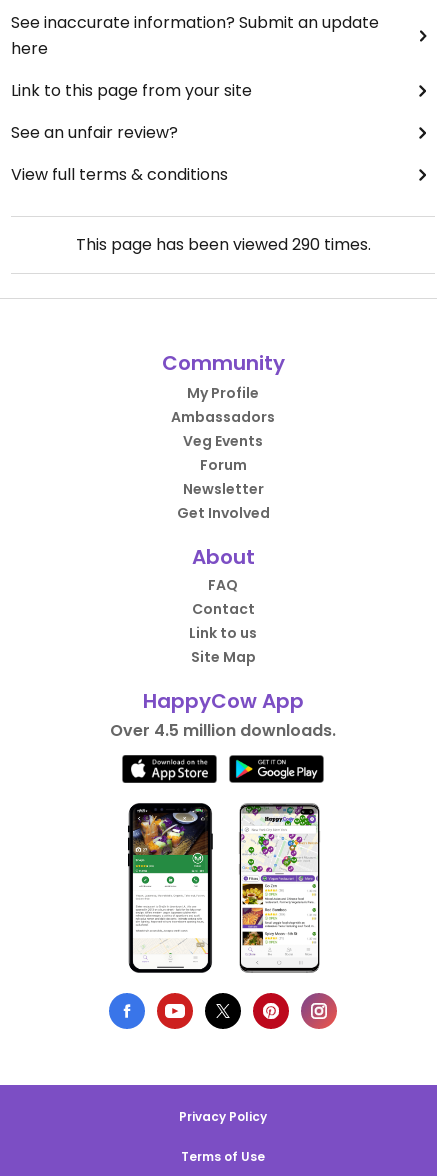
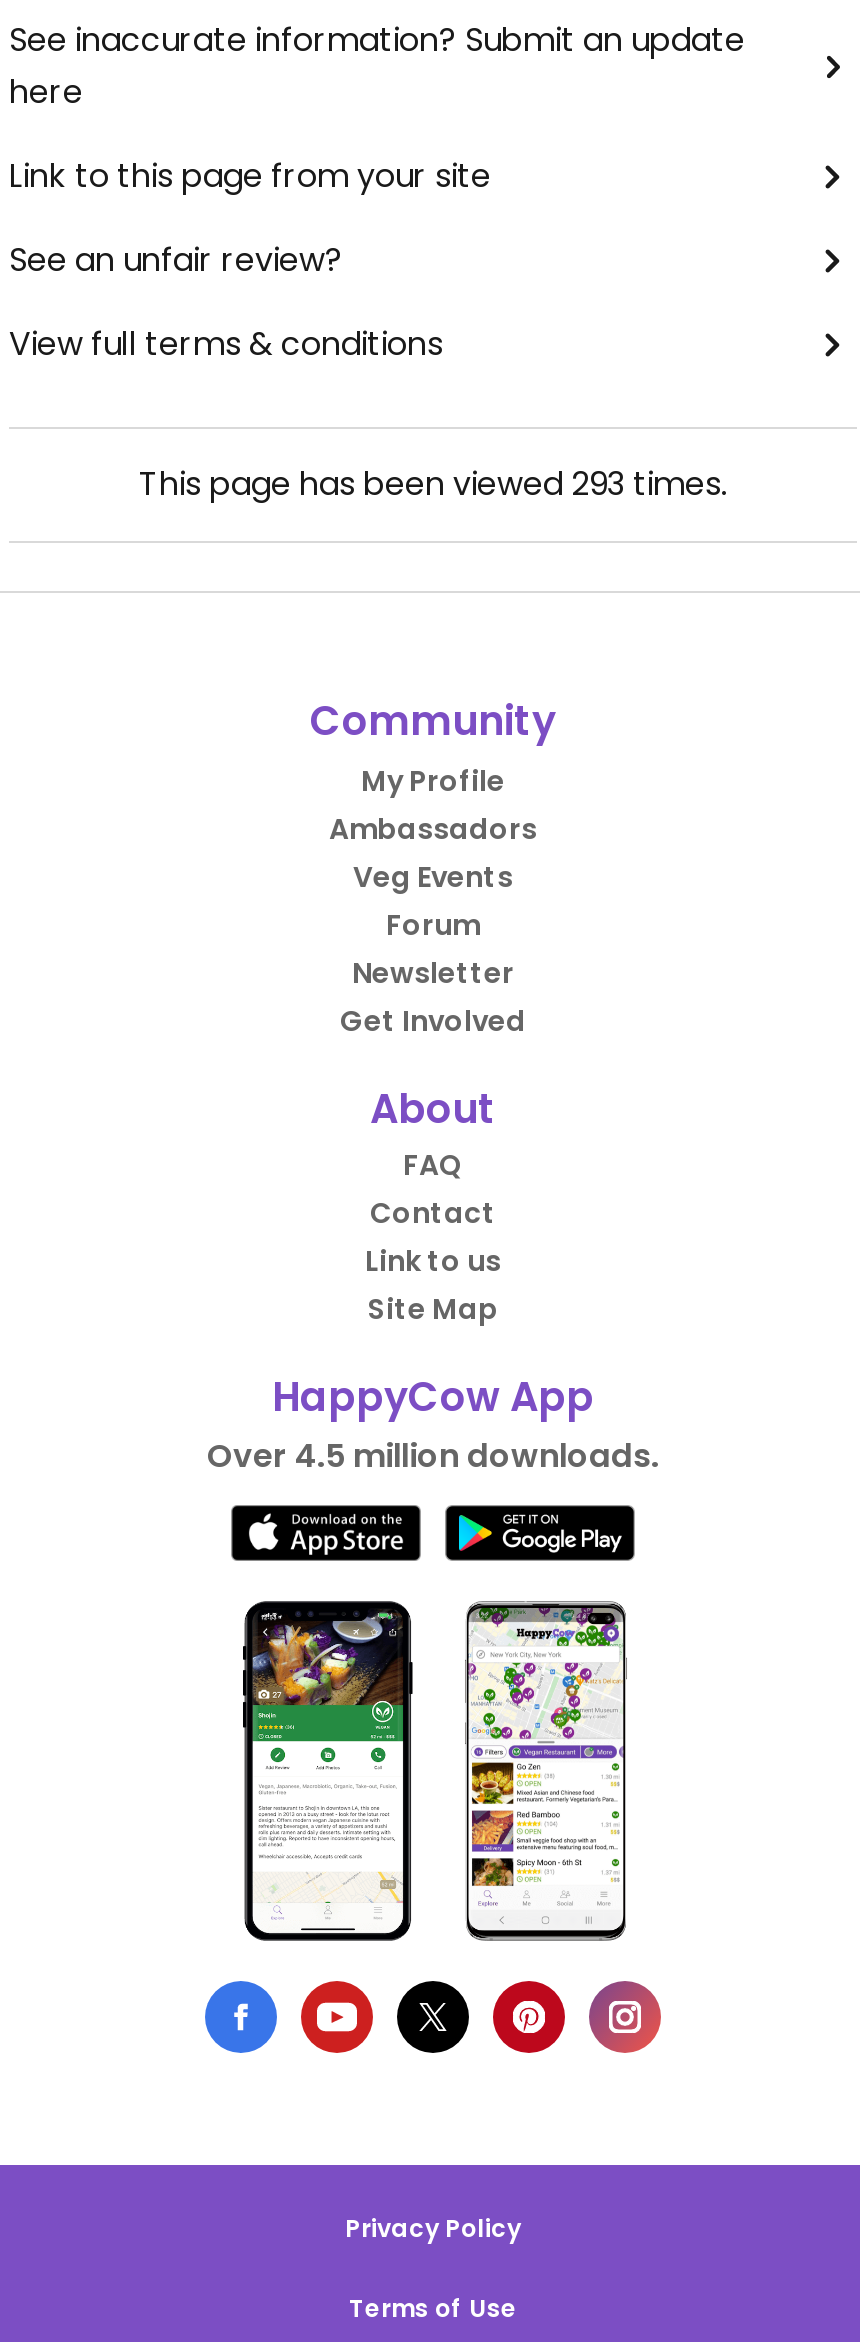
- This page has been viewed 290 times.
+ This page has been viewed 293 times.
